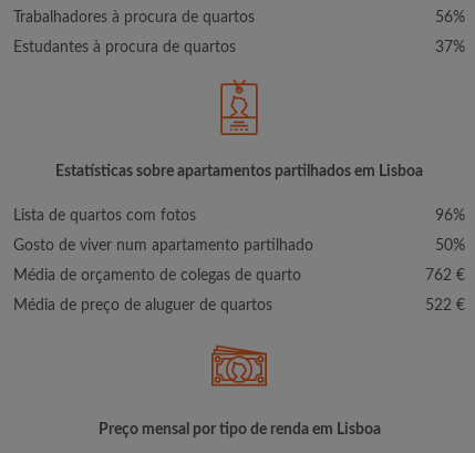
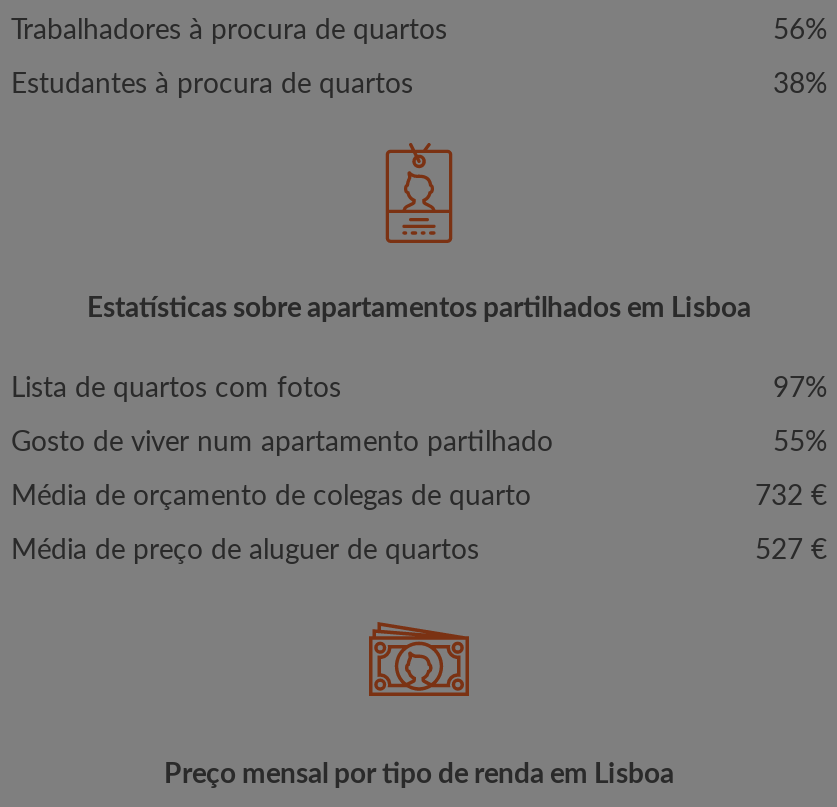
- 37%
+ 38%

- 96%
+ 97%

- 50%
+ 55%

- 762 €
+ 732 €

- 522 €
+ 527 €
